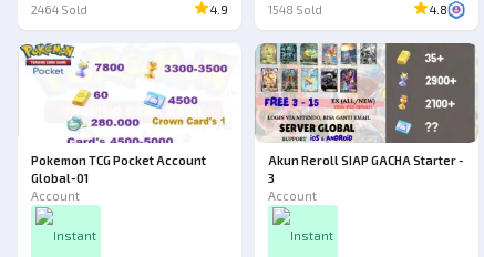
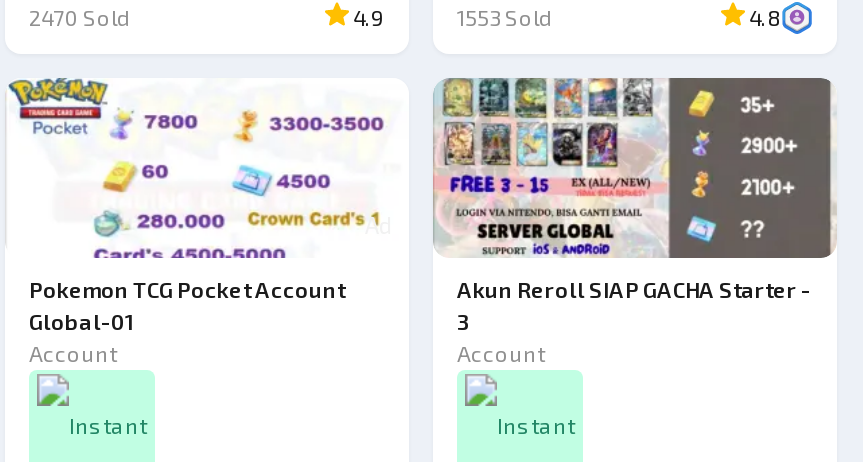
- 2464 Sold
+ 2470 Sold

- 1548 Sold
+ 1553 Sold
